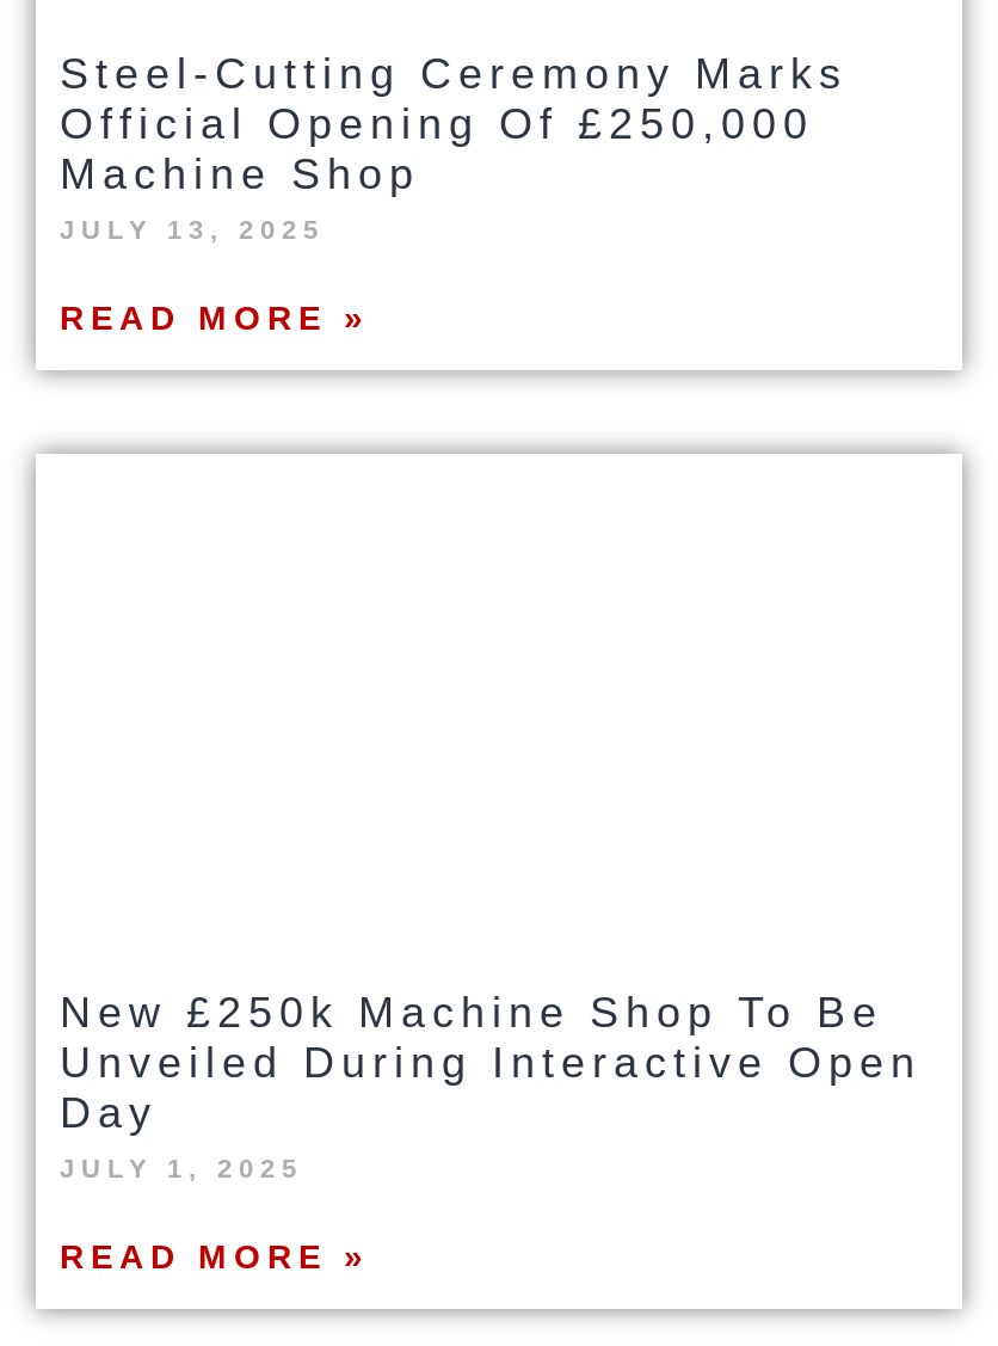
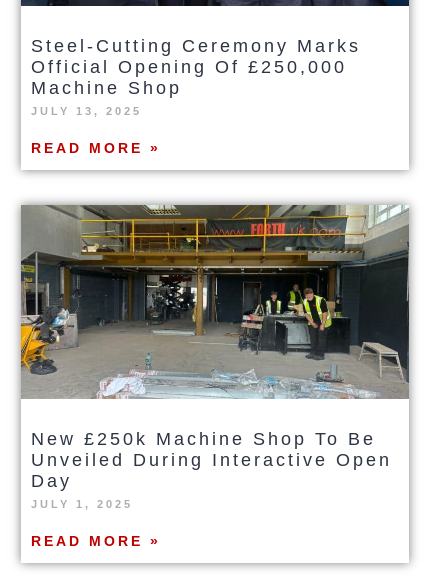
+ [image]
